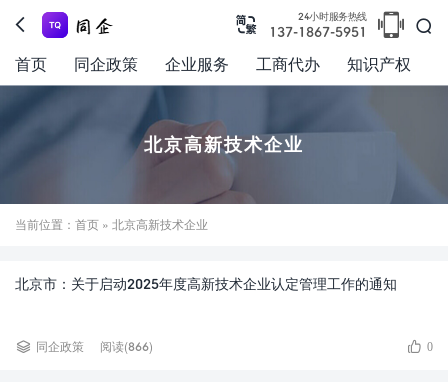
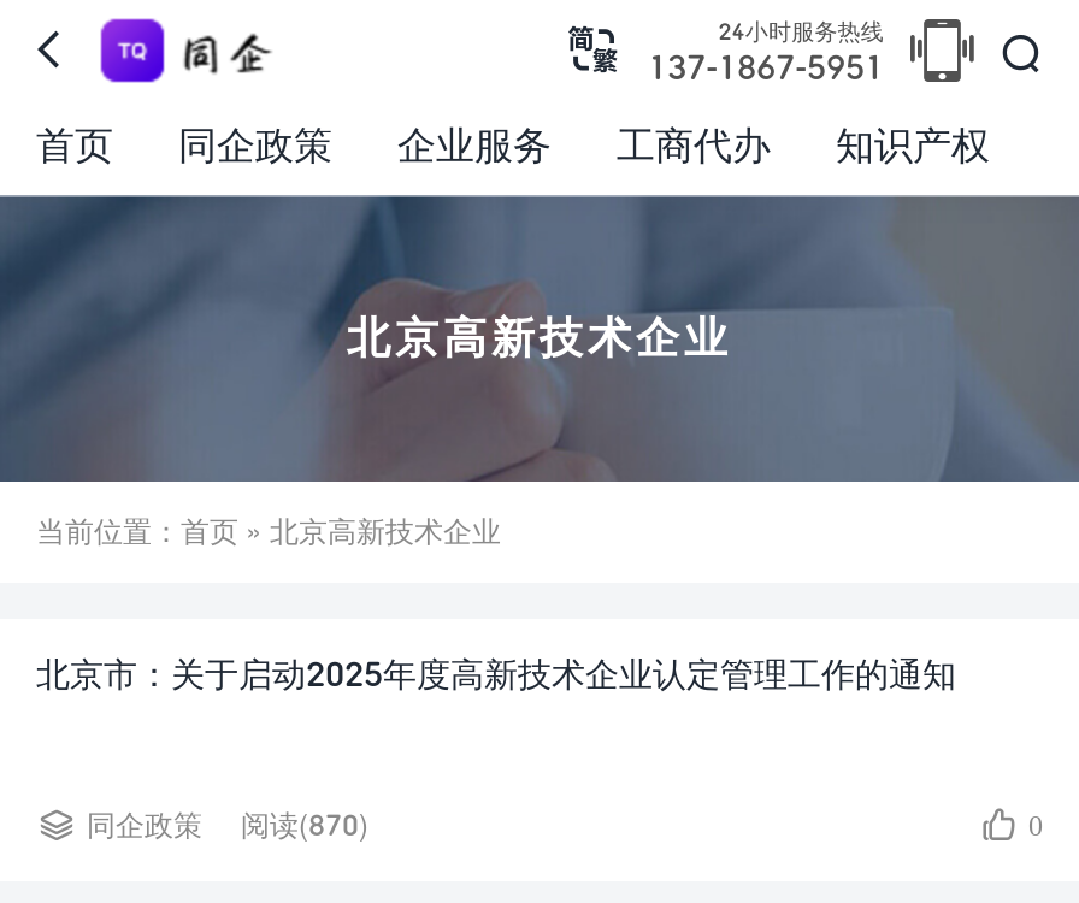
- 阅读(866)
+ 阅读(870)
